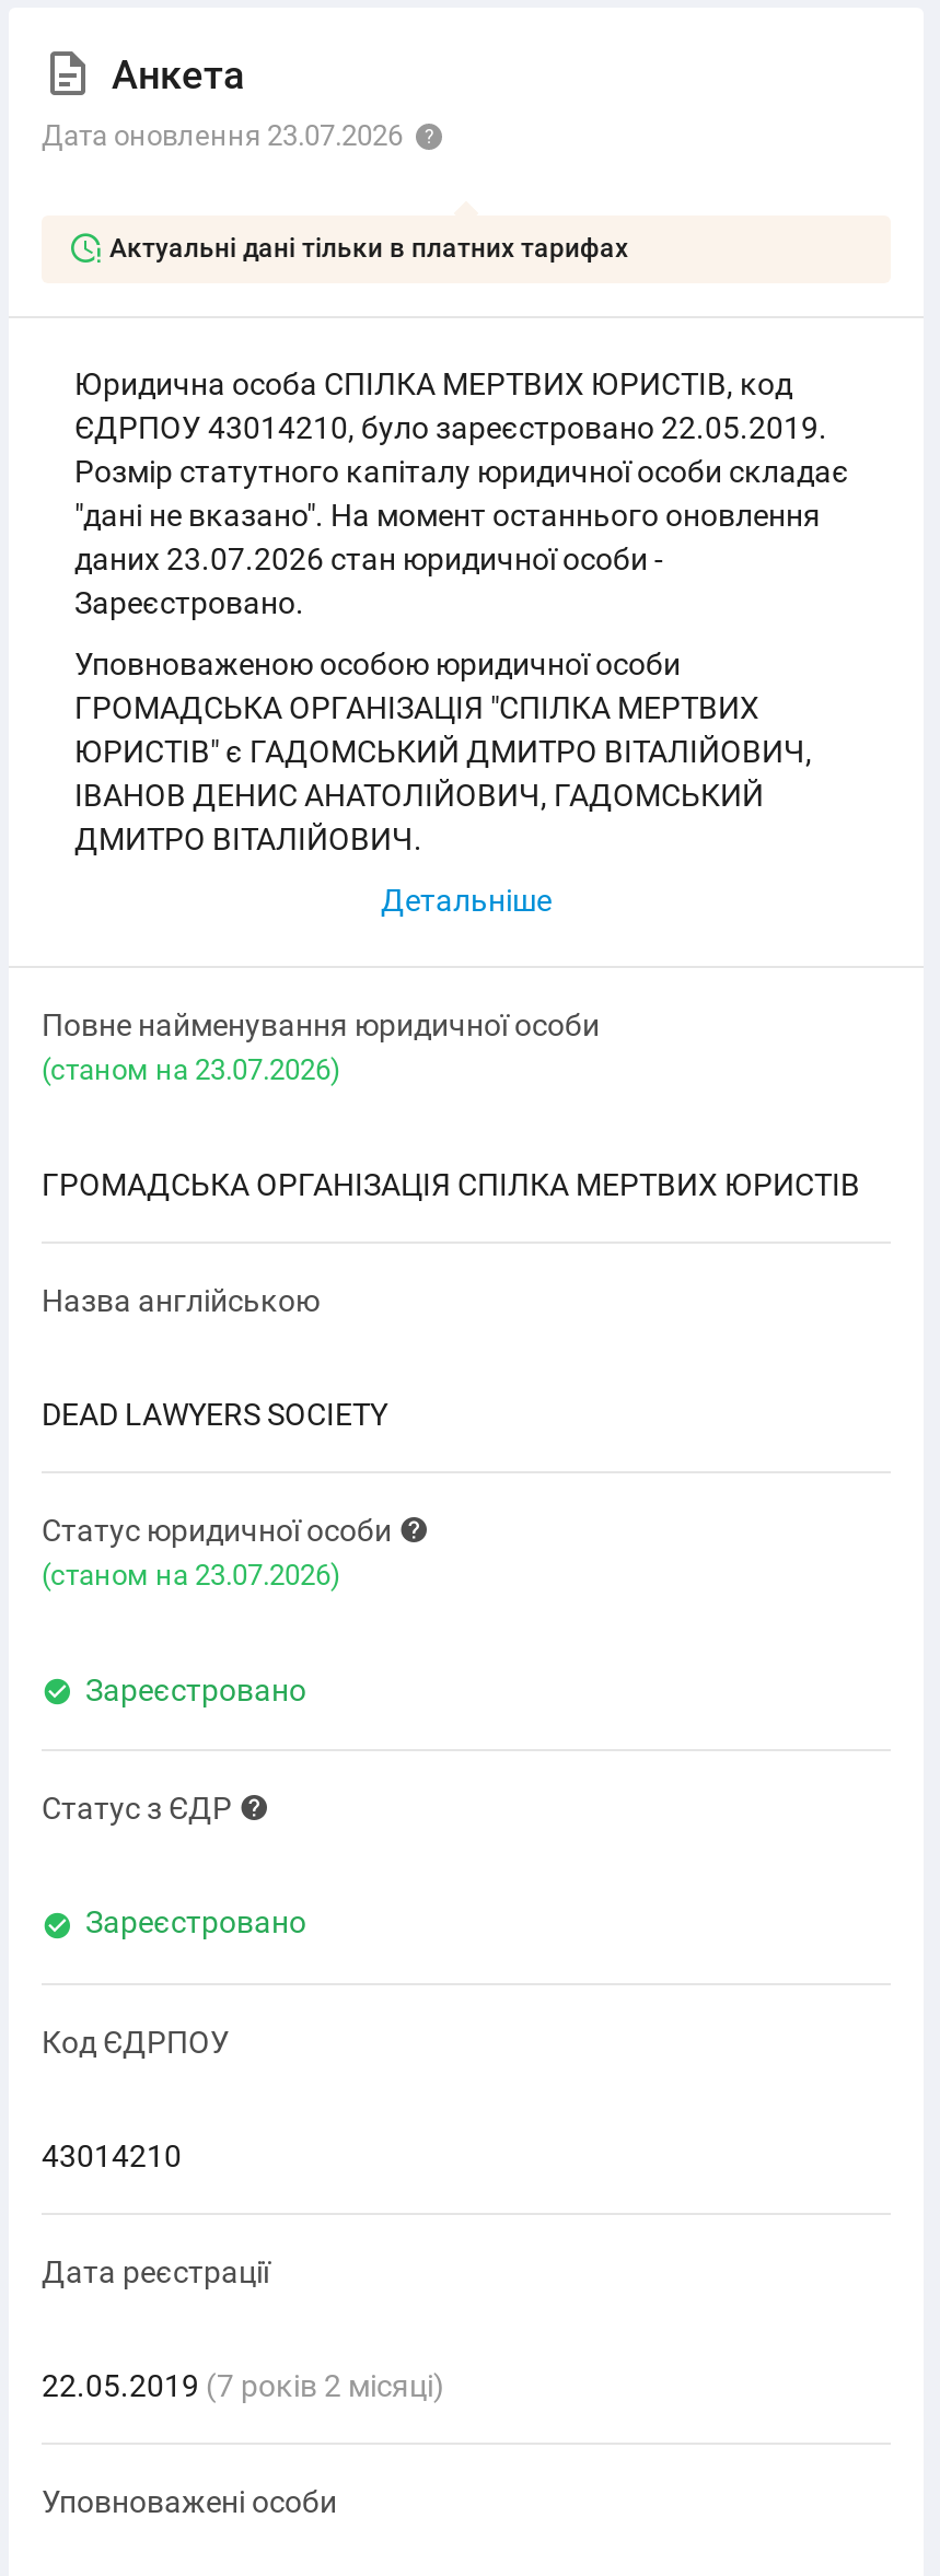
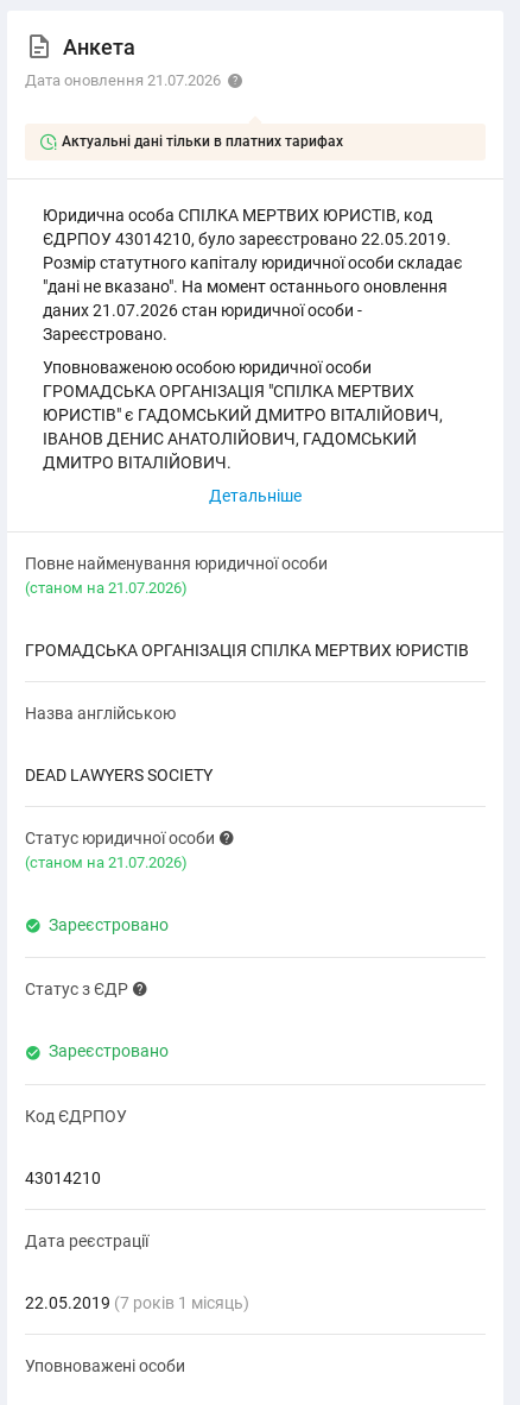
- Дата оновлення 23.07.2026
+ Дата оновлення 21.07.2026

- даних 23.07.2026 стан юридичної особи -
+ даних 21.07.2026 стан юридичної особи -

- (cтаном на 23.07.2026)
+ (cтаном на 21.07.2026)

- (cтаном на 23.07.2026)
+ (cтаном на 21.07.2026)

- 22.05.2019 (7 років 2 місяці)
+ 22.05.2019 (7 років 1 місяць)
